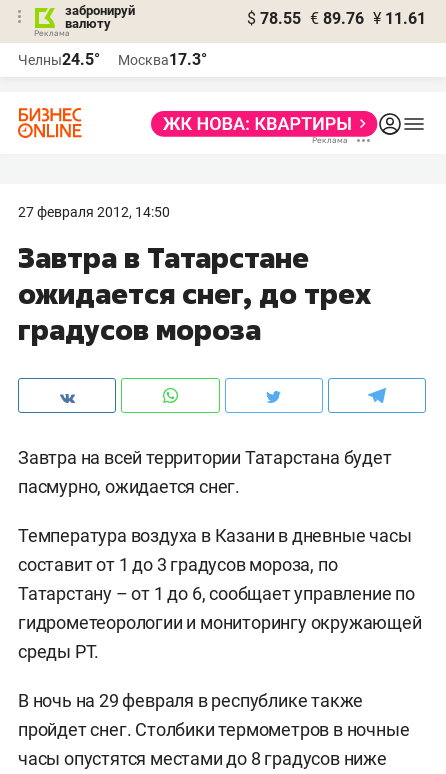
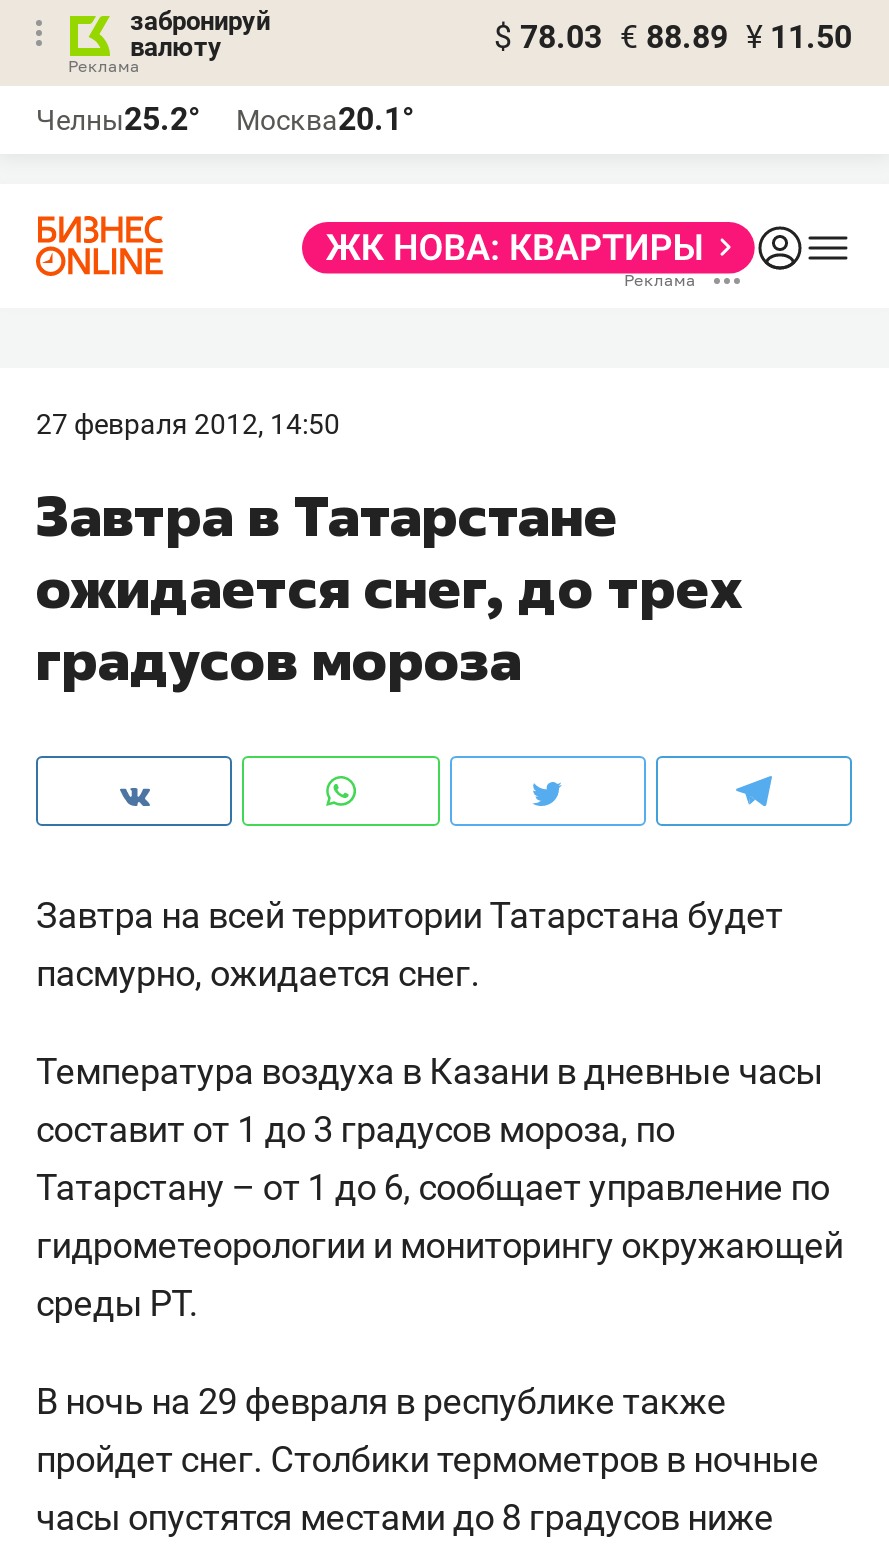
- $ 78.55 € 89.76 ¥ 11.61
+ $ 78.03 € 88.89 ¥ 11.50

- Челны24.5°
+ Челны25.2°

- Москва17.3°
+ Москва20.1°
